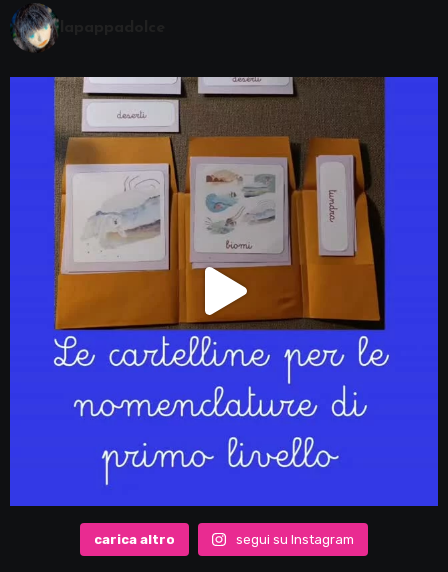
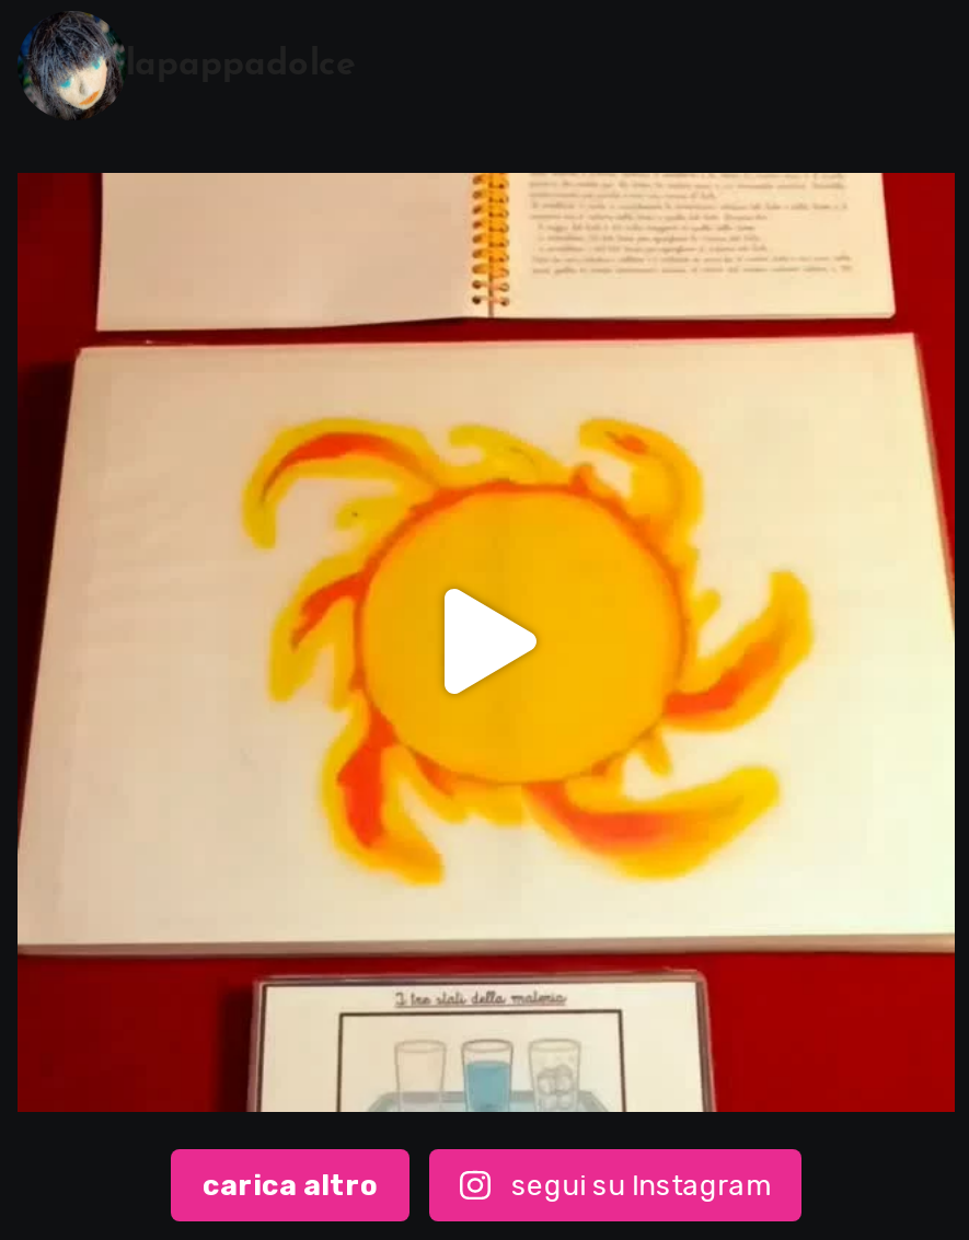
- [image]
+ [image]
